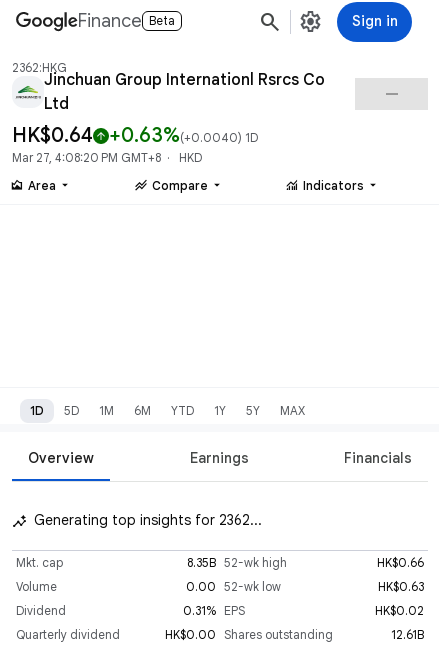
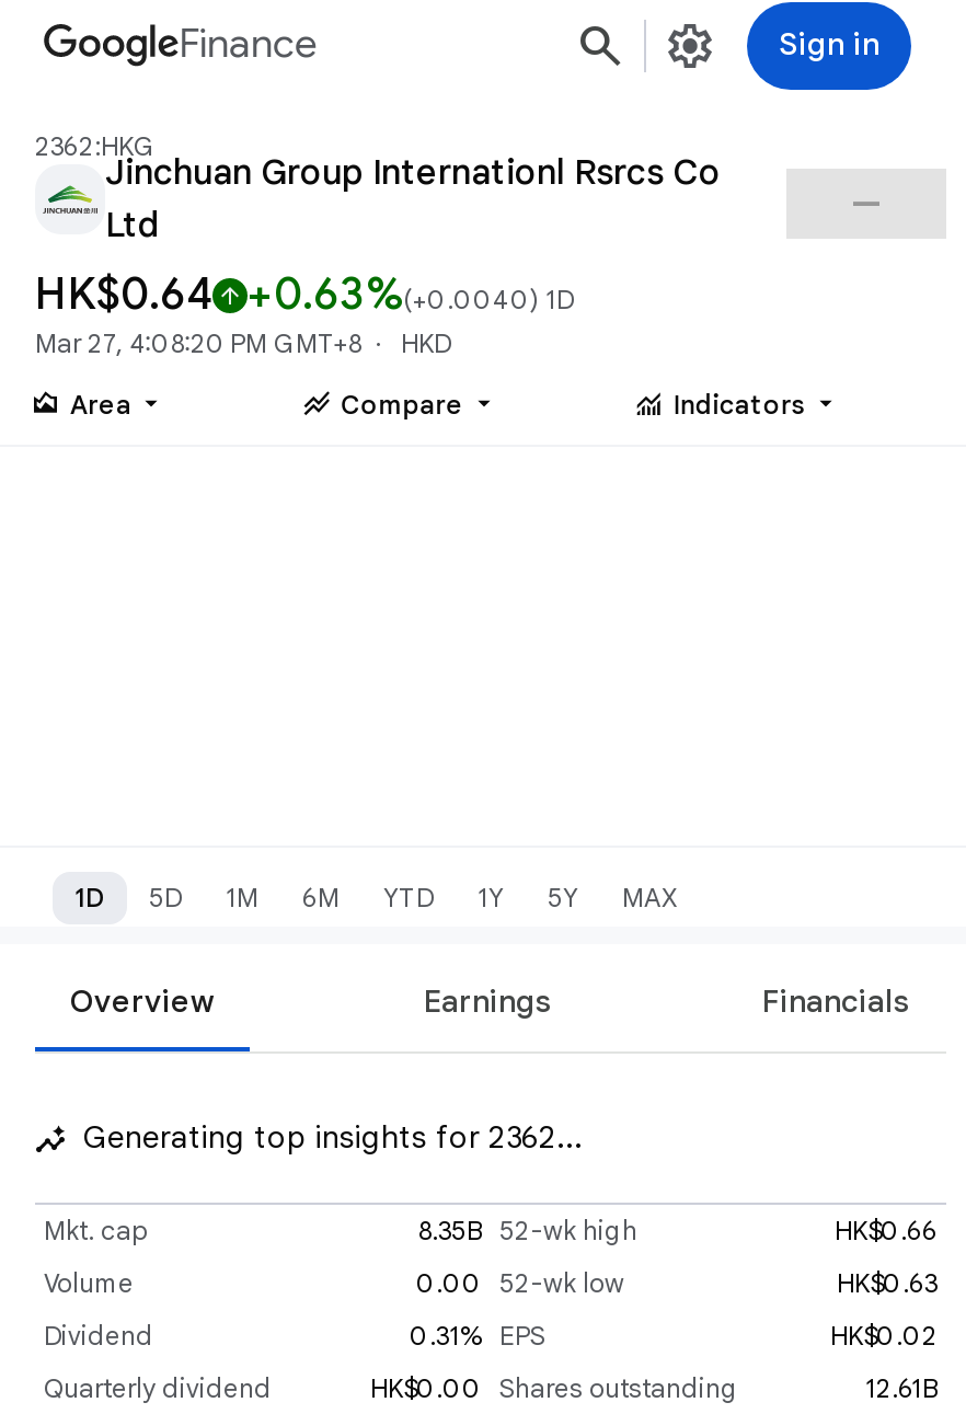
- Finance Beta
+ Finance
